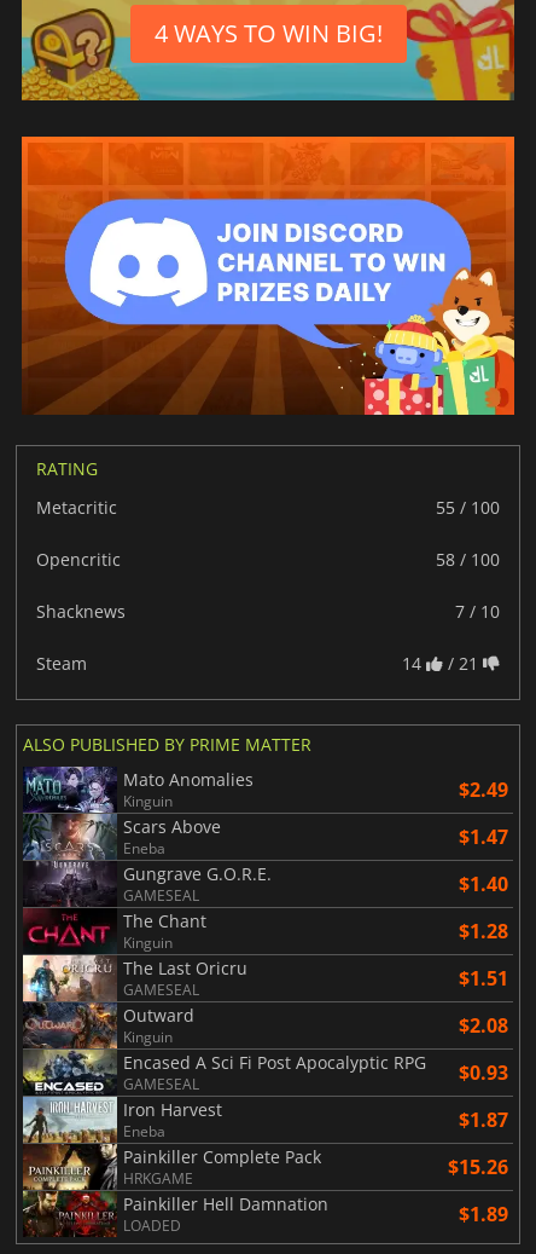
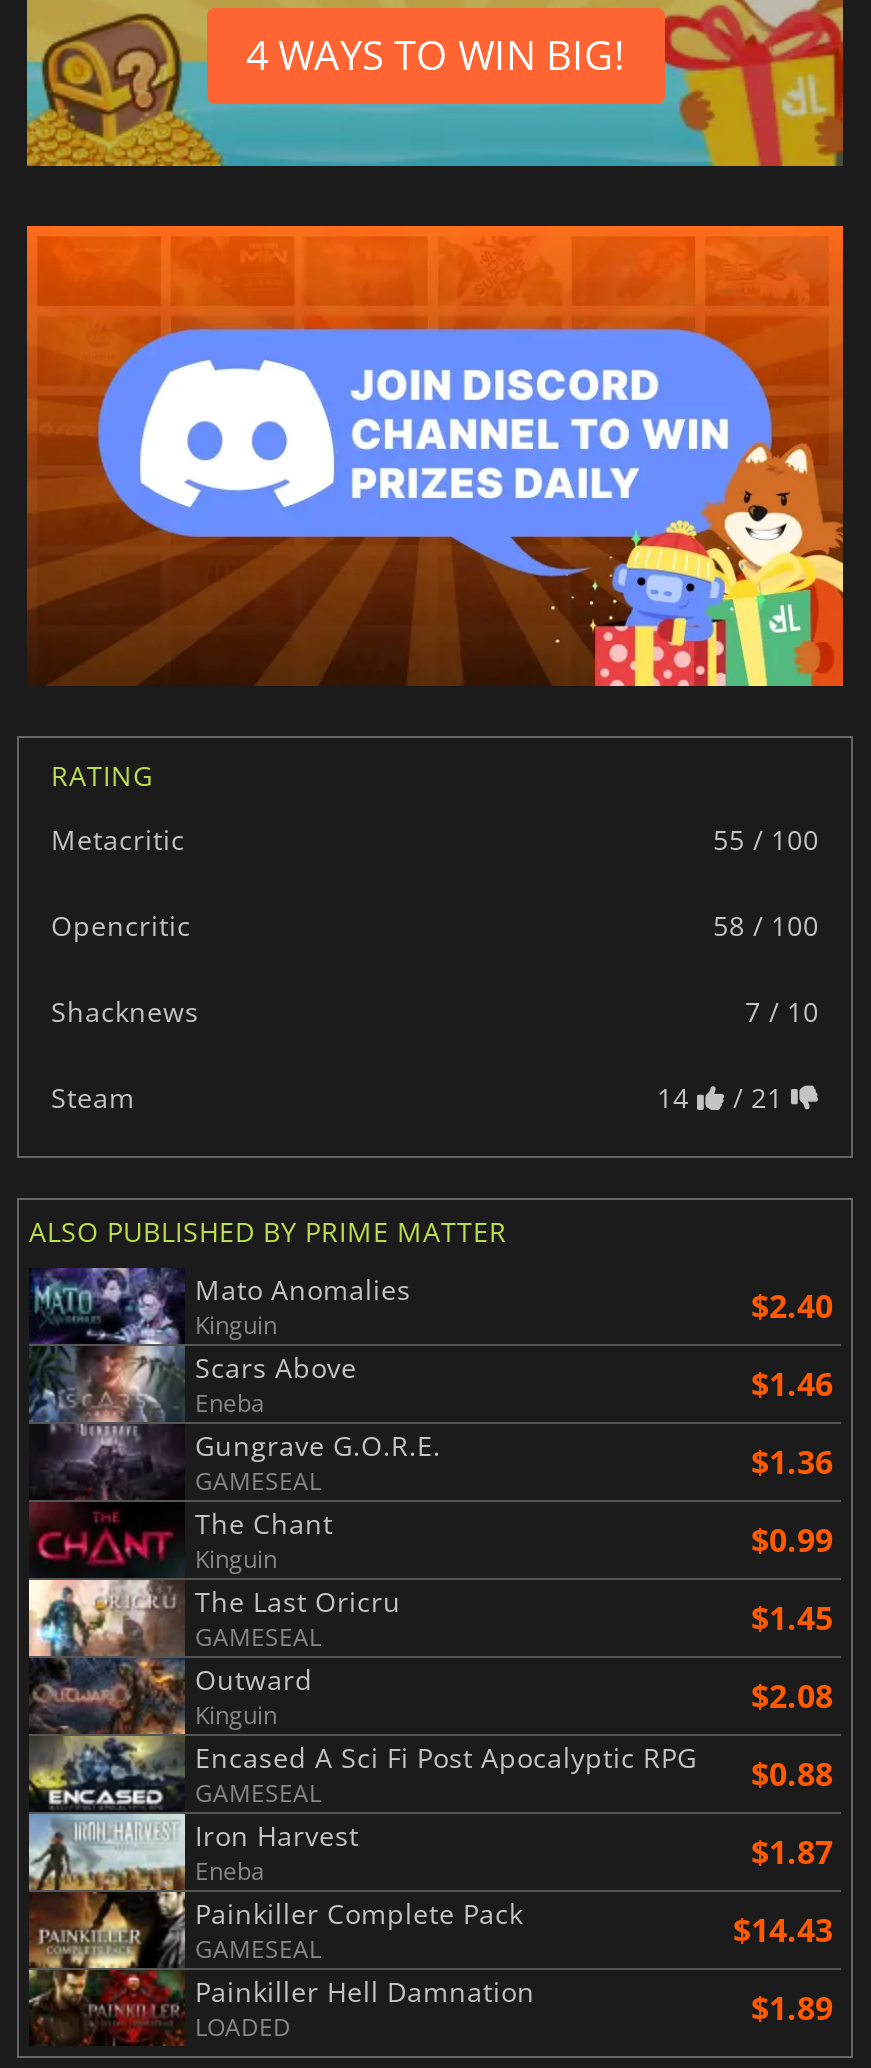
- $2.49
+ $2.40

- $1.47
+ $1.46

- $1.40
+ $1.36

- $1.28
+ $0.99

- $1.51
+ $1.45

- Encased A Sci Fi Post Apocalyptic RPG $0.93
+ Encased A Sci Fi Post Apocalyptic RPG $0.88

- HRKGAME
- $15.26
+ GAMESEAL
+ $14.43
